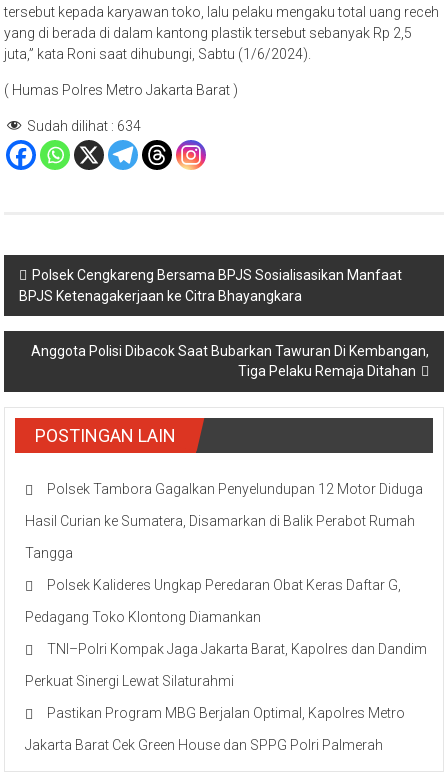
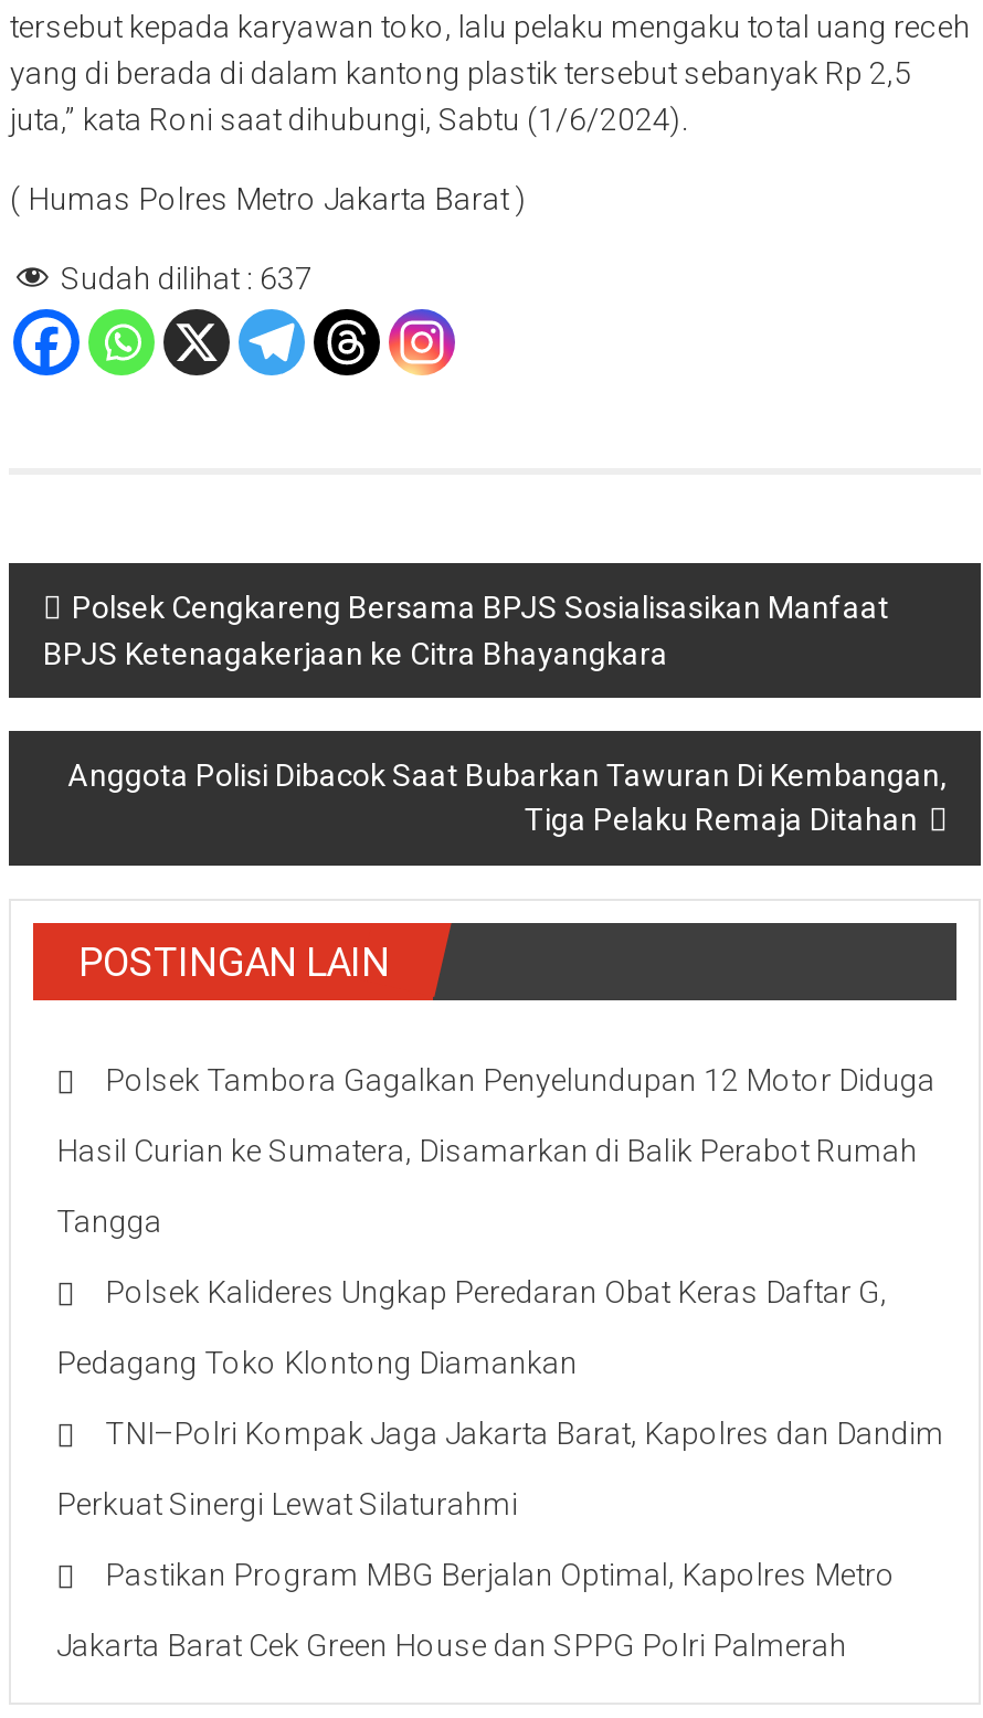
- Sudah dilihat : 634
+ Sudah dilihat : 637
